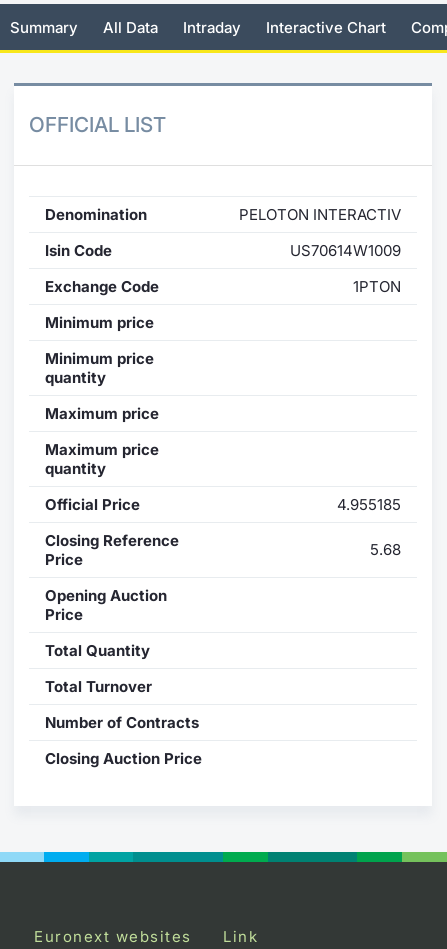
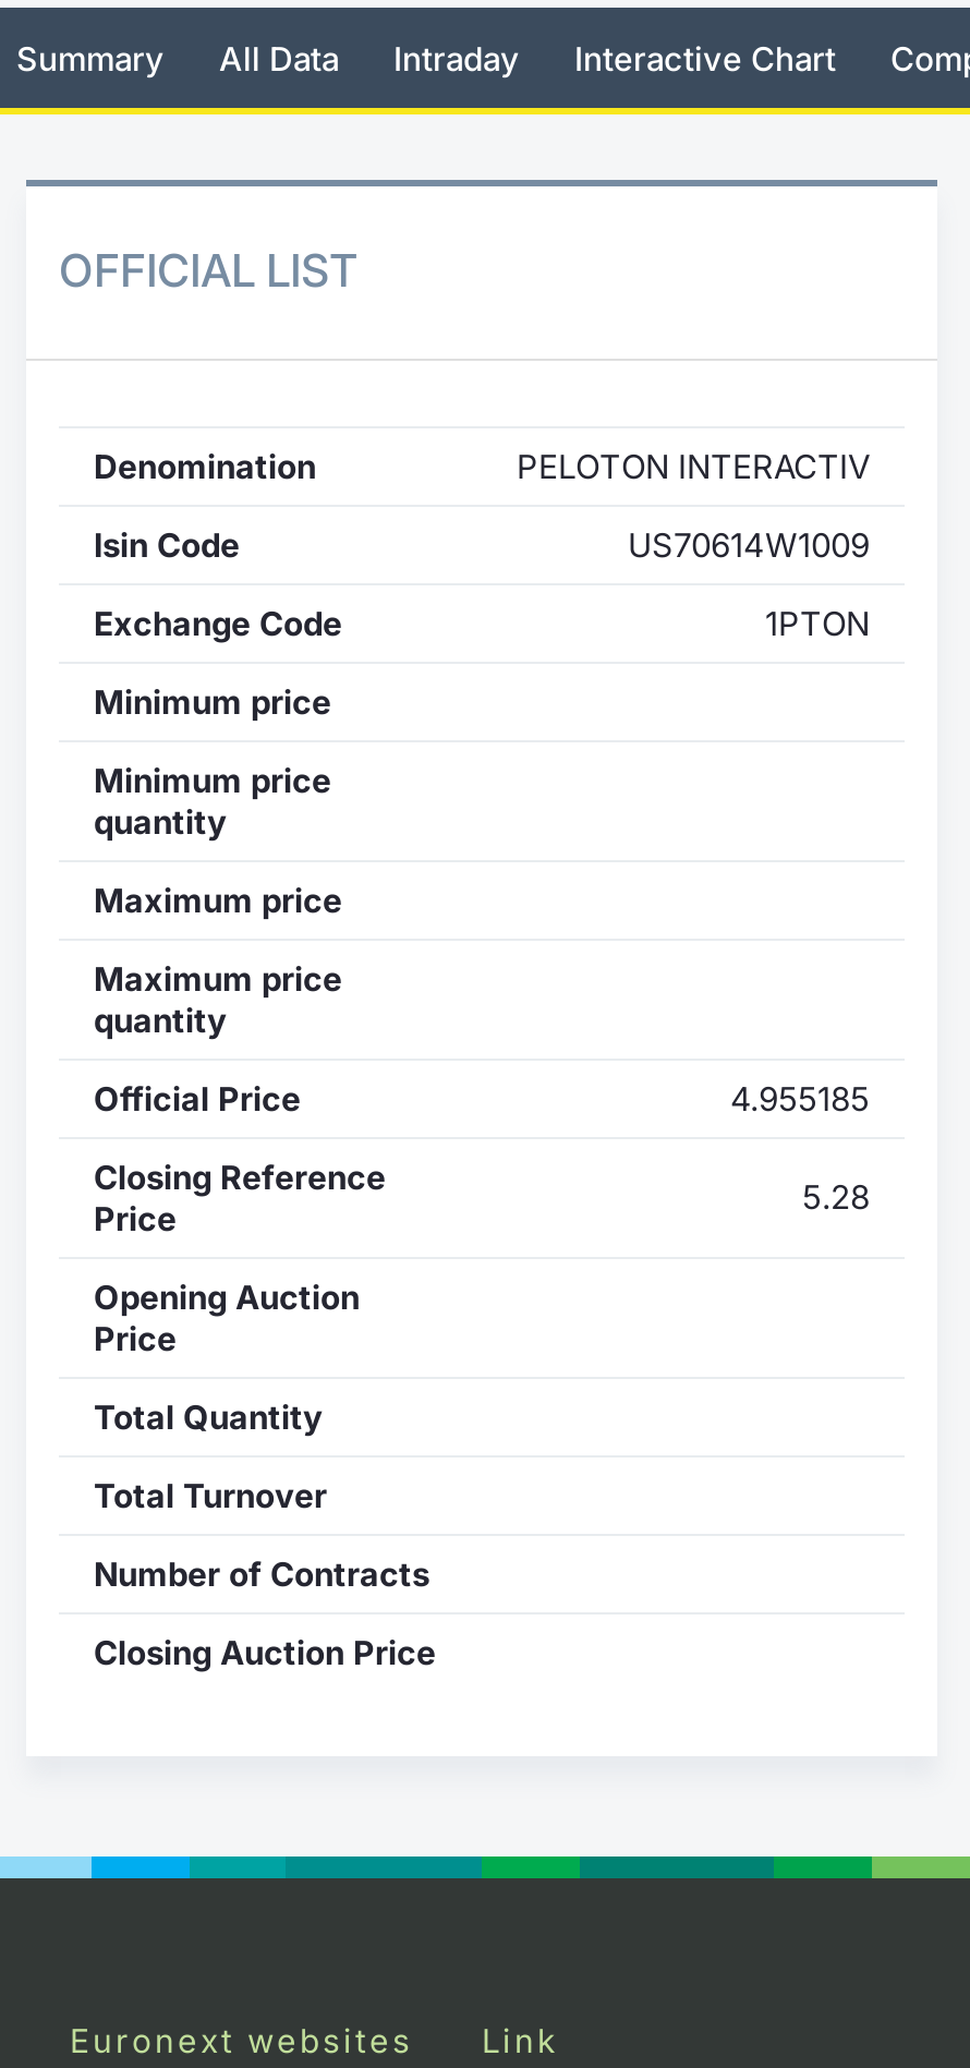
- 5.68
+ 5.28
